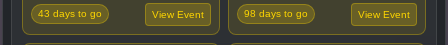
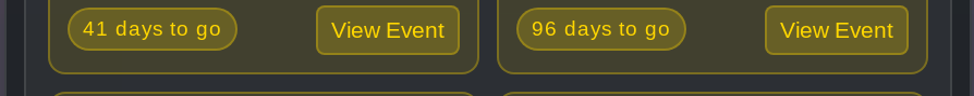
- 43 days to go
+ 41 days to go

- 98 days to go
+ 96 days to go
